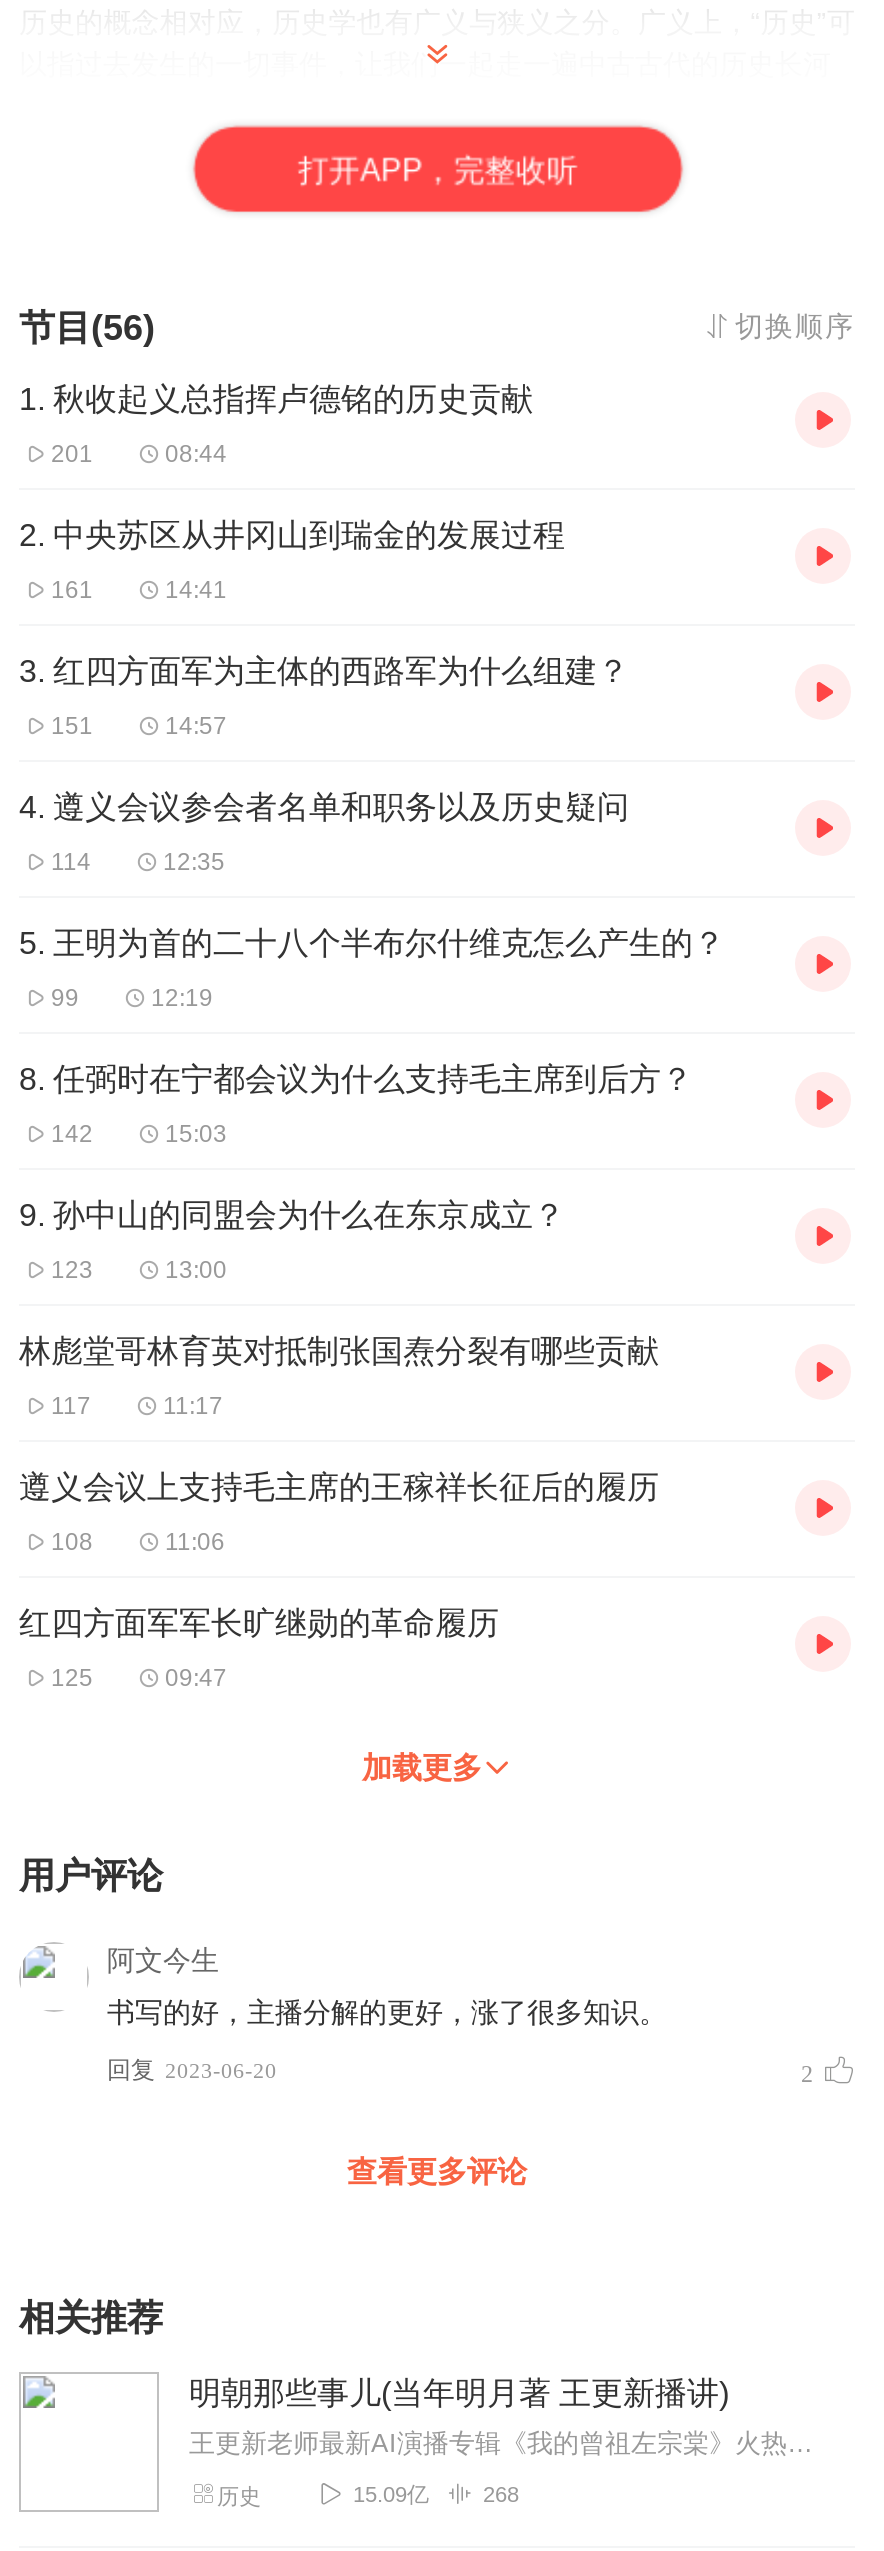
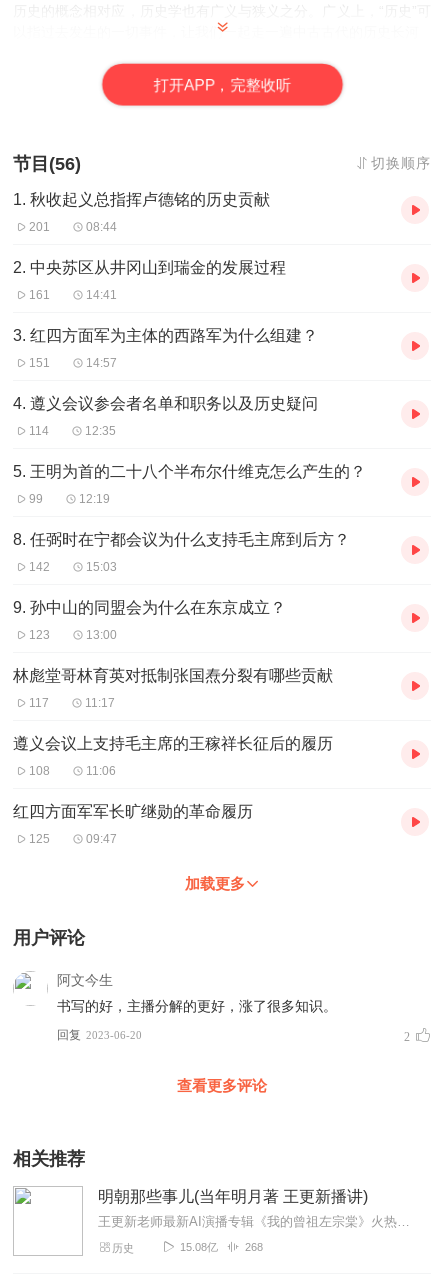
- 15.09亿
+ 15.08亿
